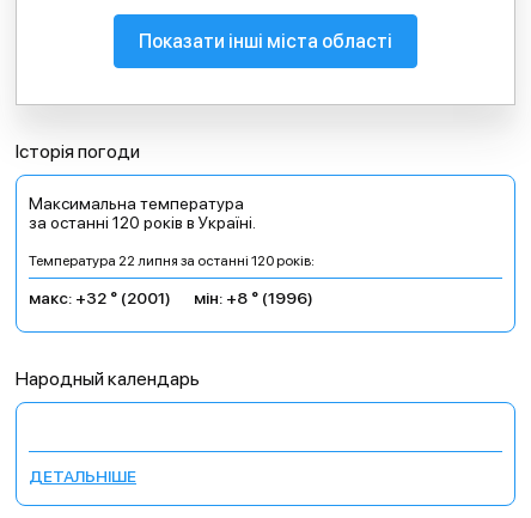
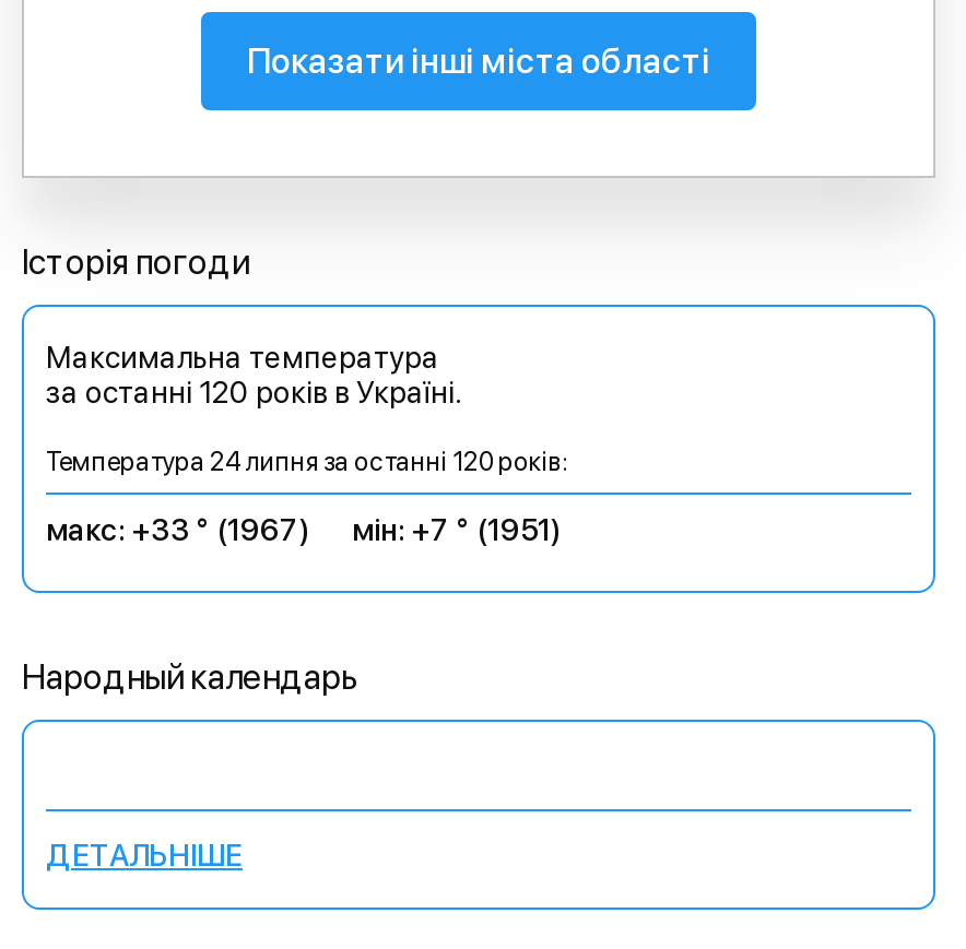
- Температура 22 липня за останні 120 років:
+ Температура 24 липня за останні 120 років:

- макс: +32 ° (2001)
+ макс: +33 ° (1967)

- мін: +8 ° (1996)
+ мін: +7 ° (1951)
